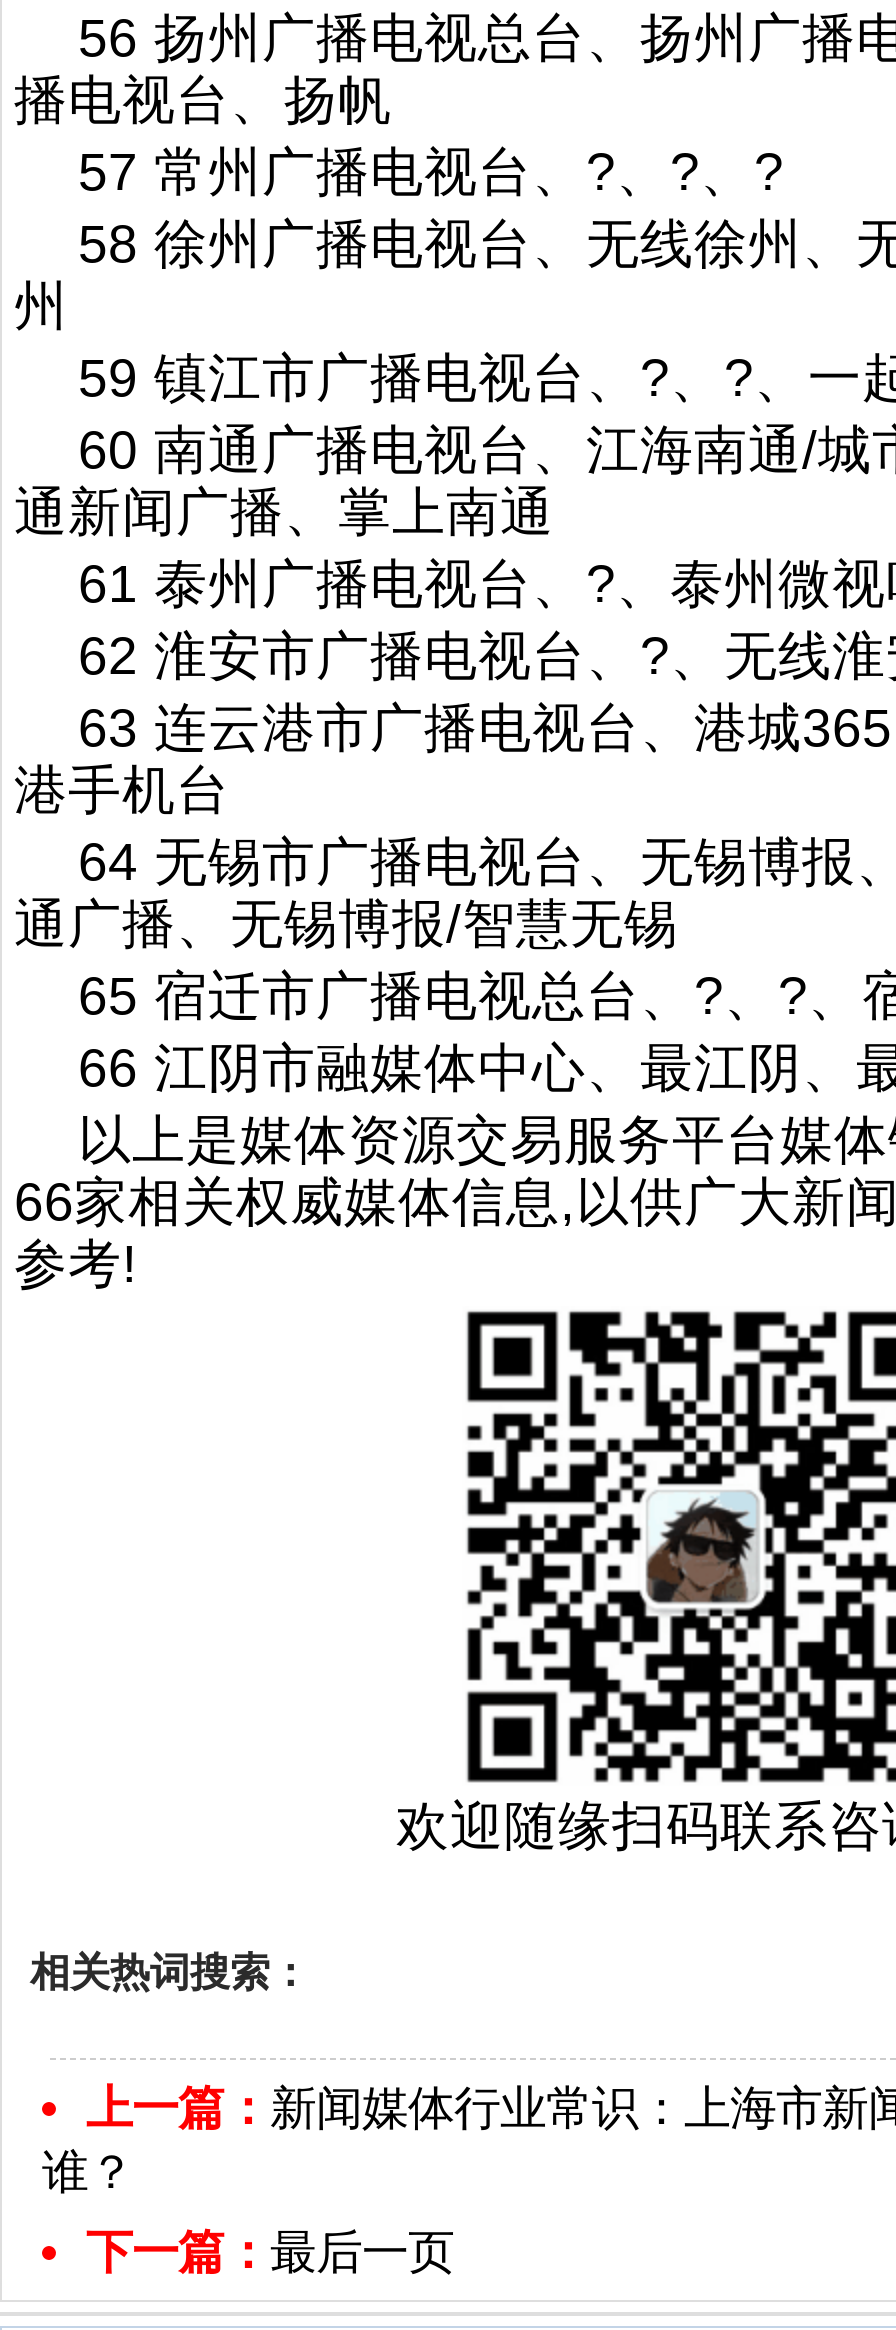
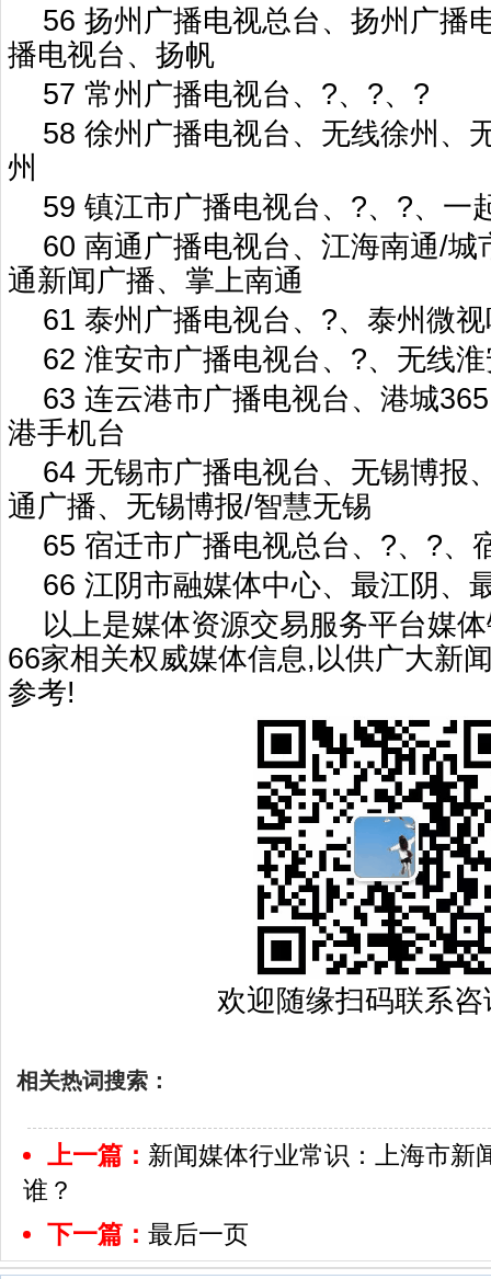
- [image]
+ [image]
